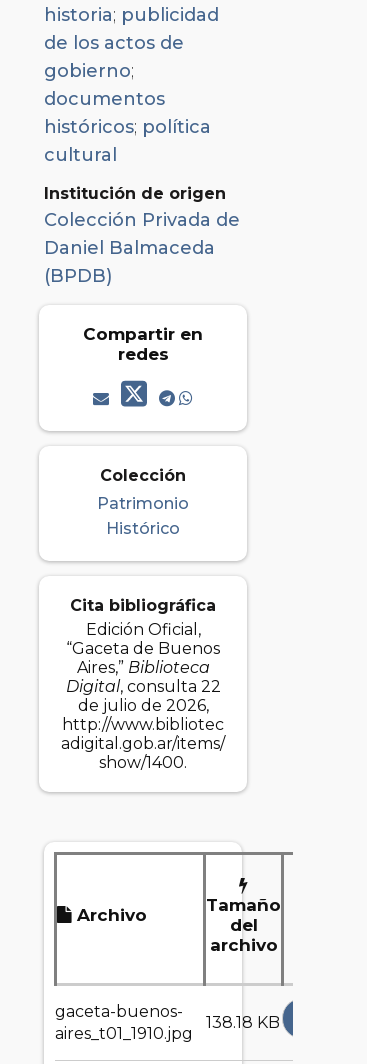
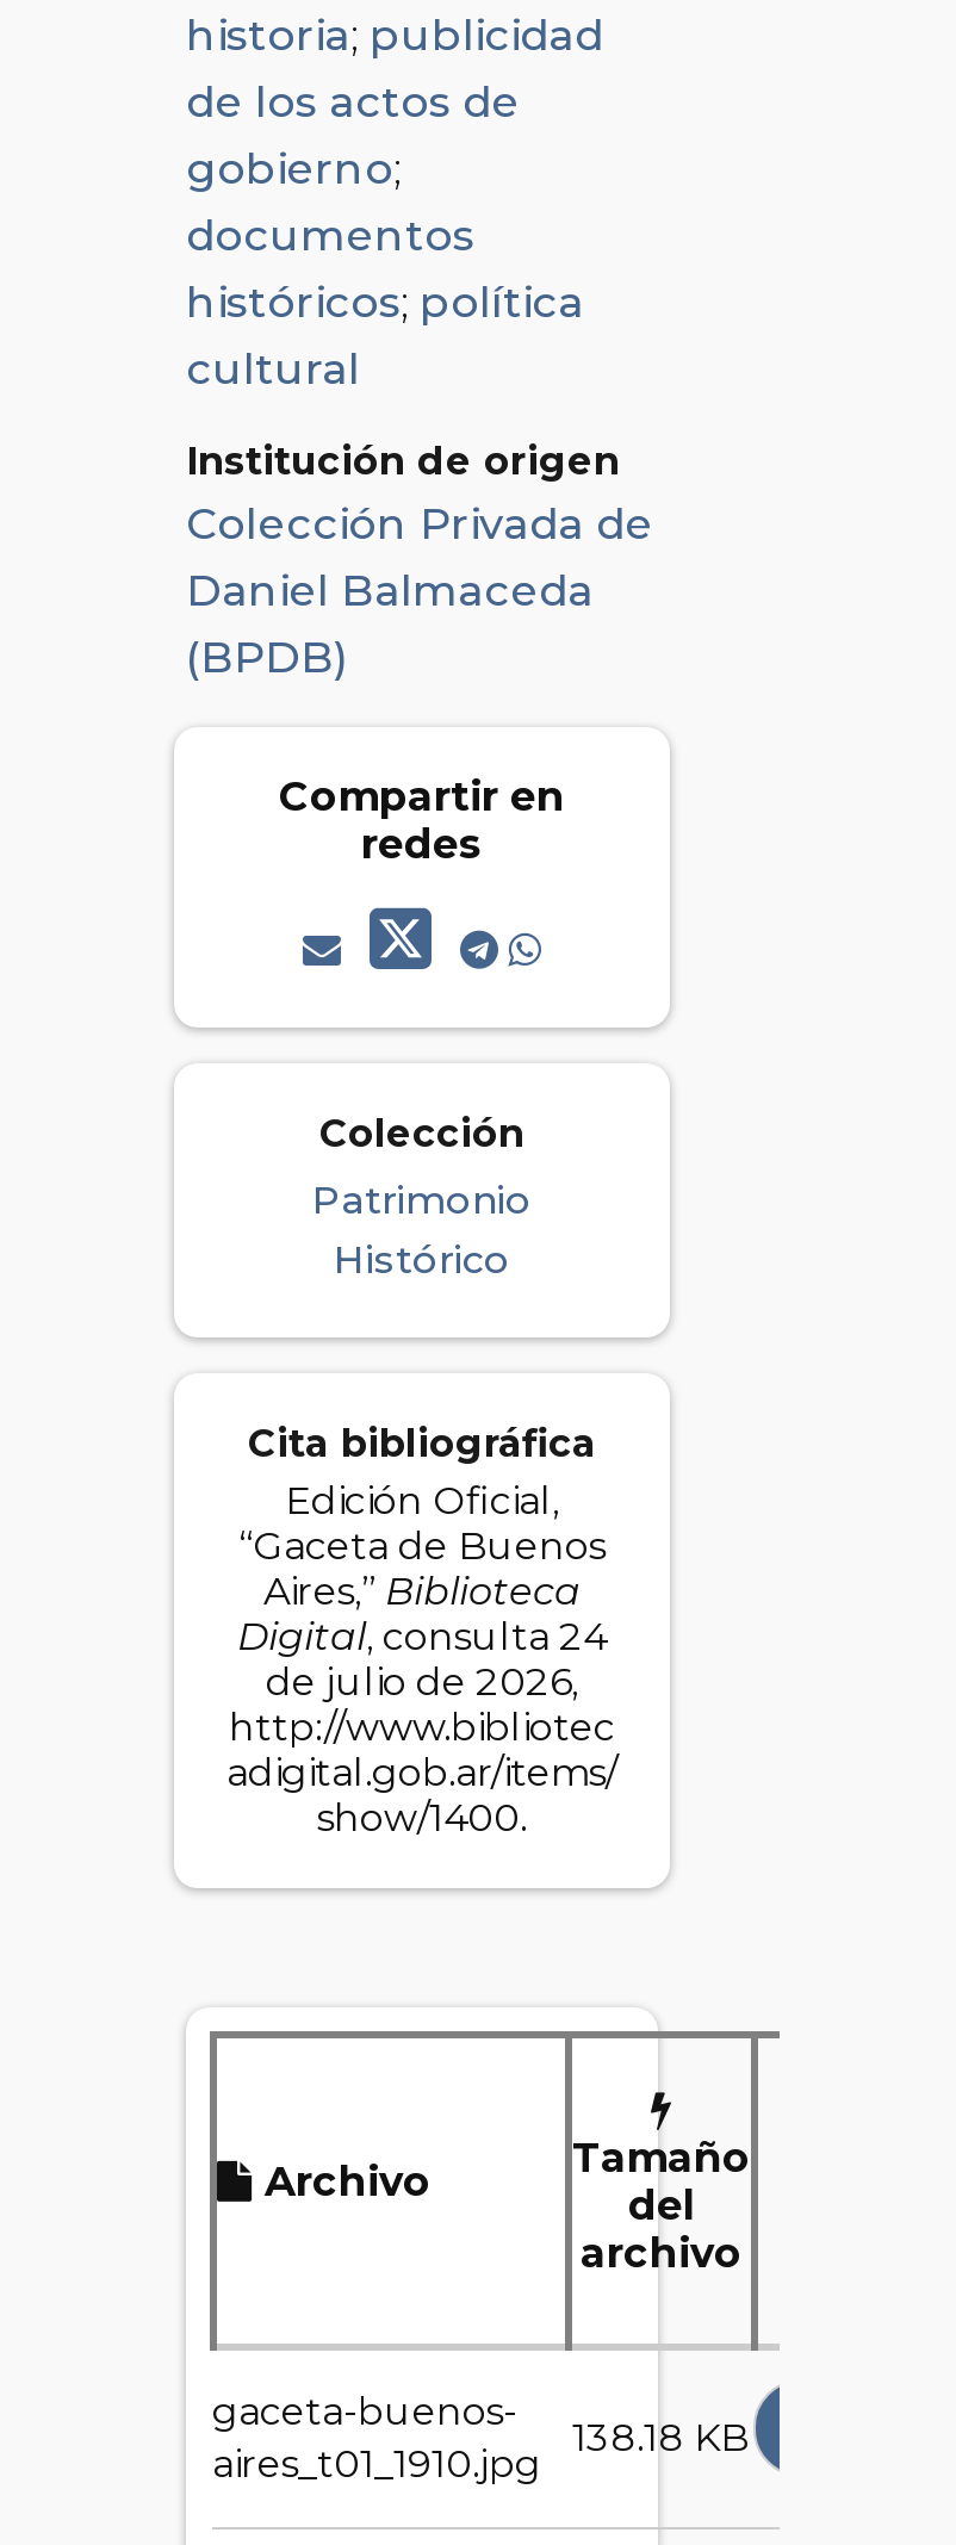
- Digital, consulta 22
+ Digital, consulta 24
